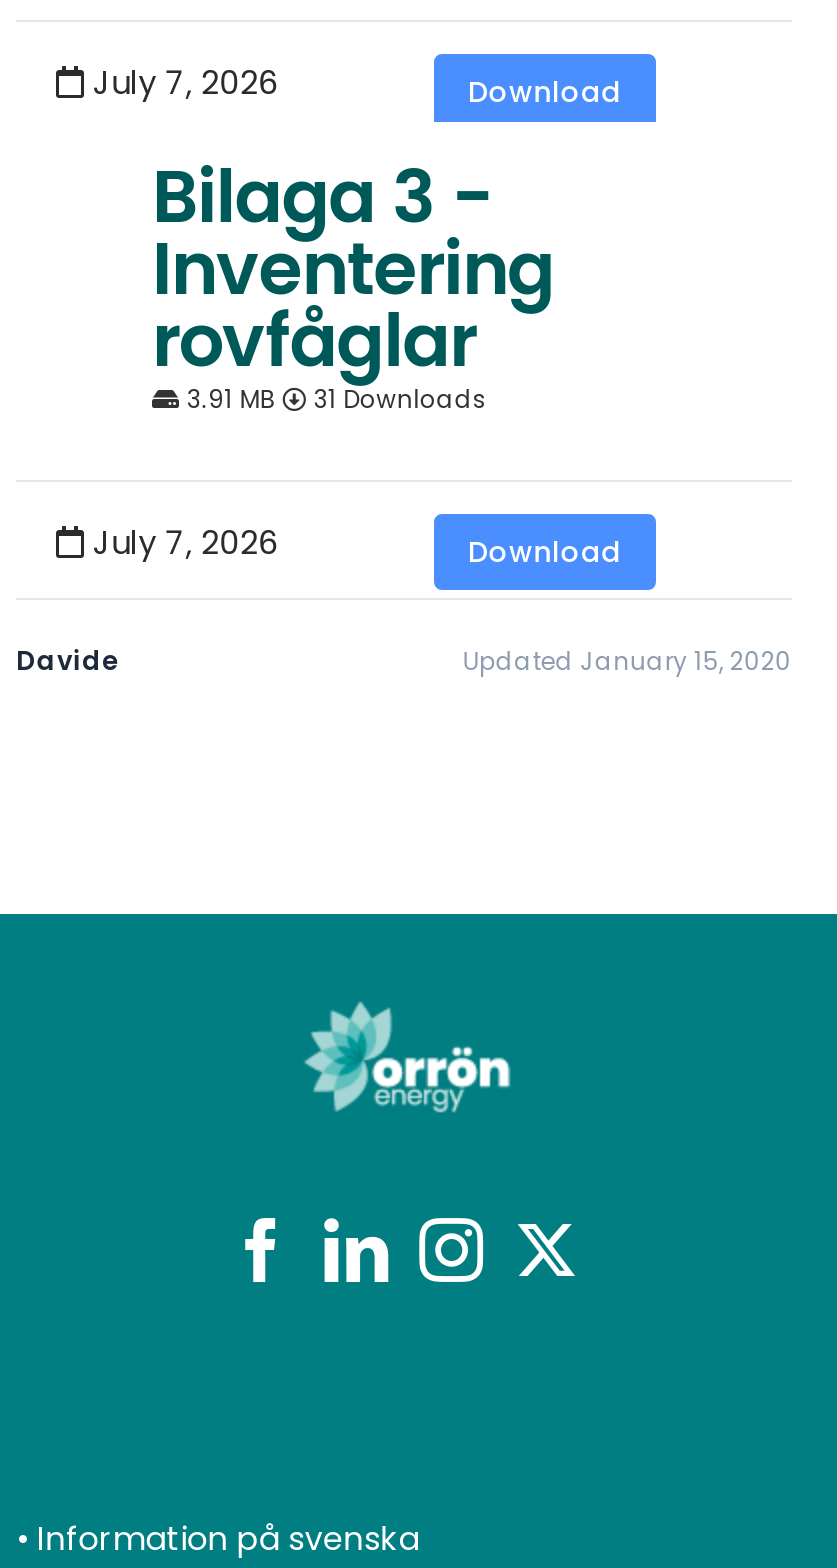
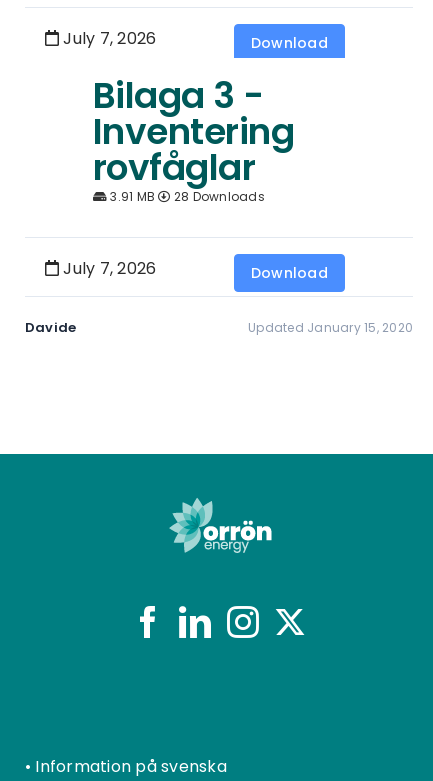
- 3.91 MB 31 Downloads
+ 3.91 MB 28 Downloads
